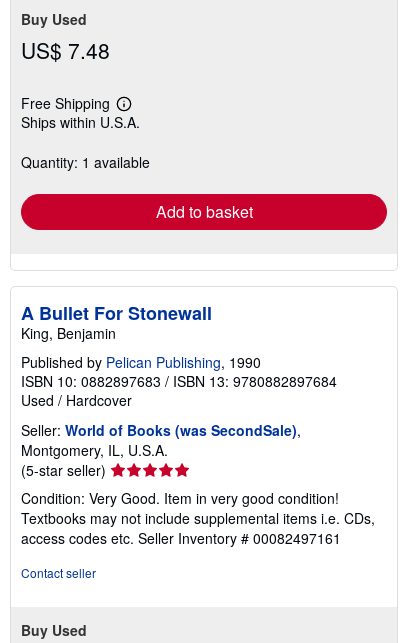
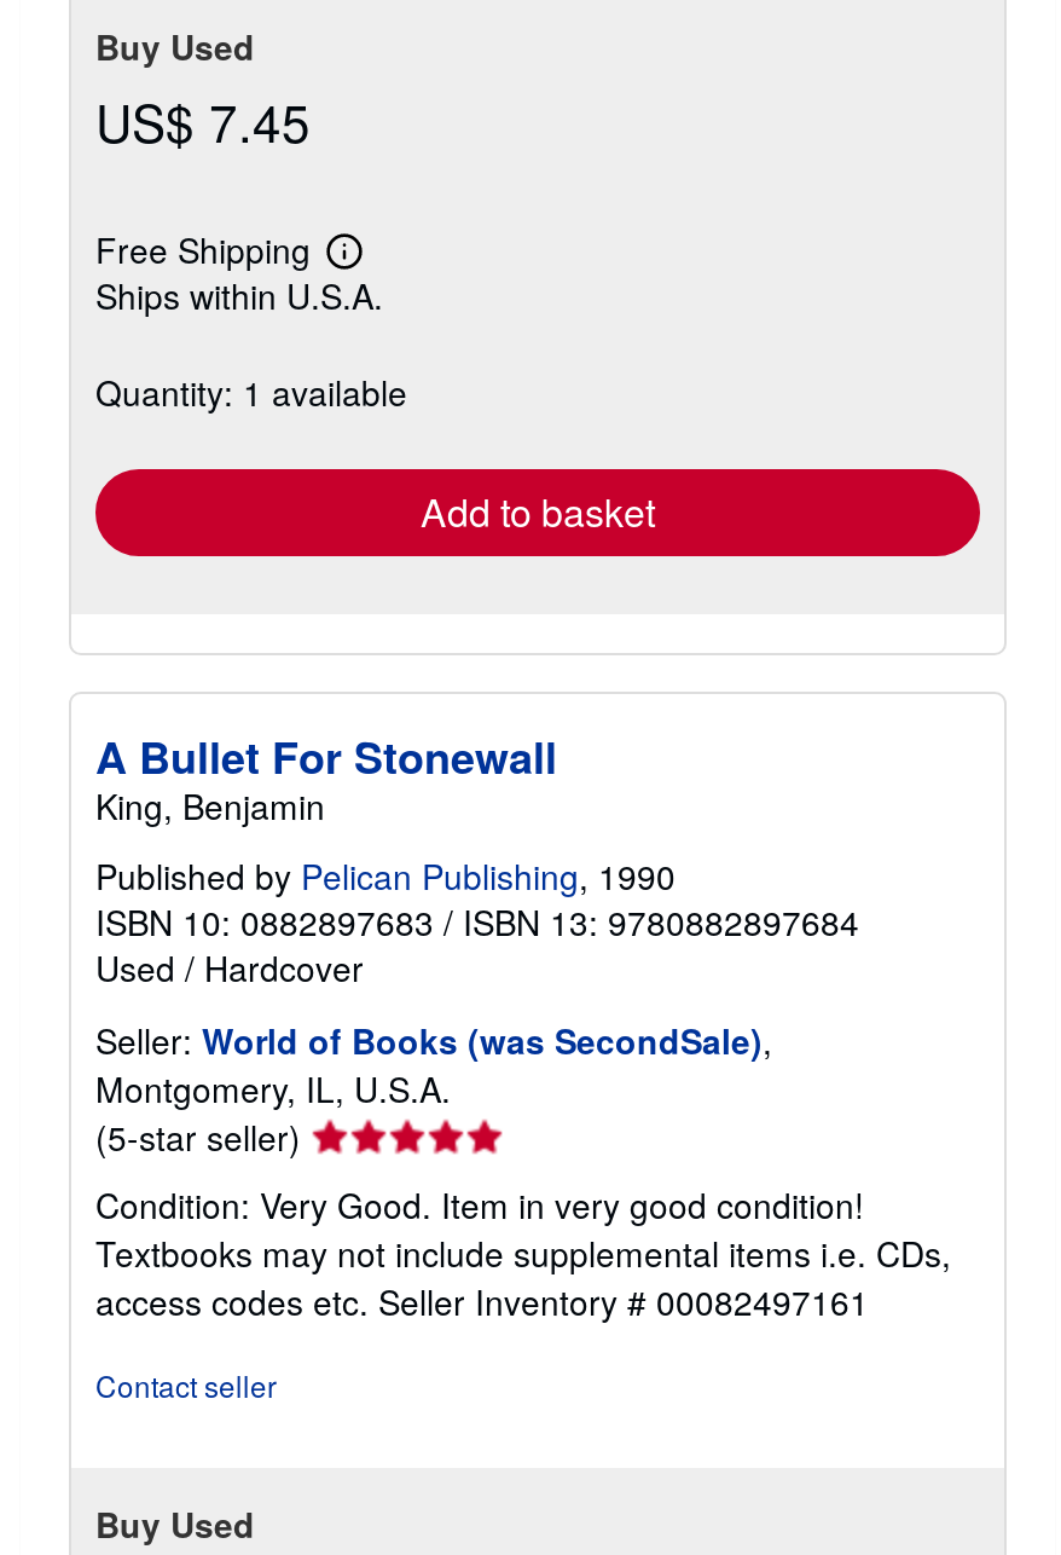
- US$ 7.48
+ US$ 7.45
